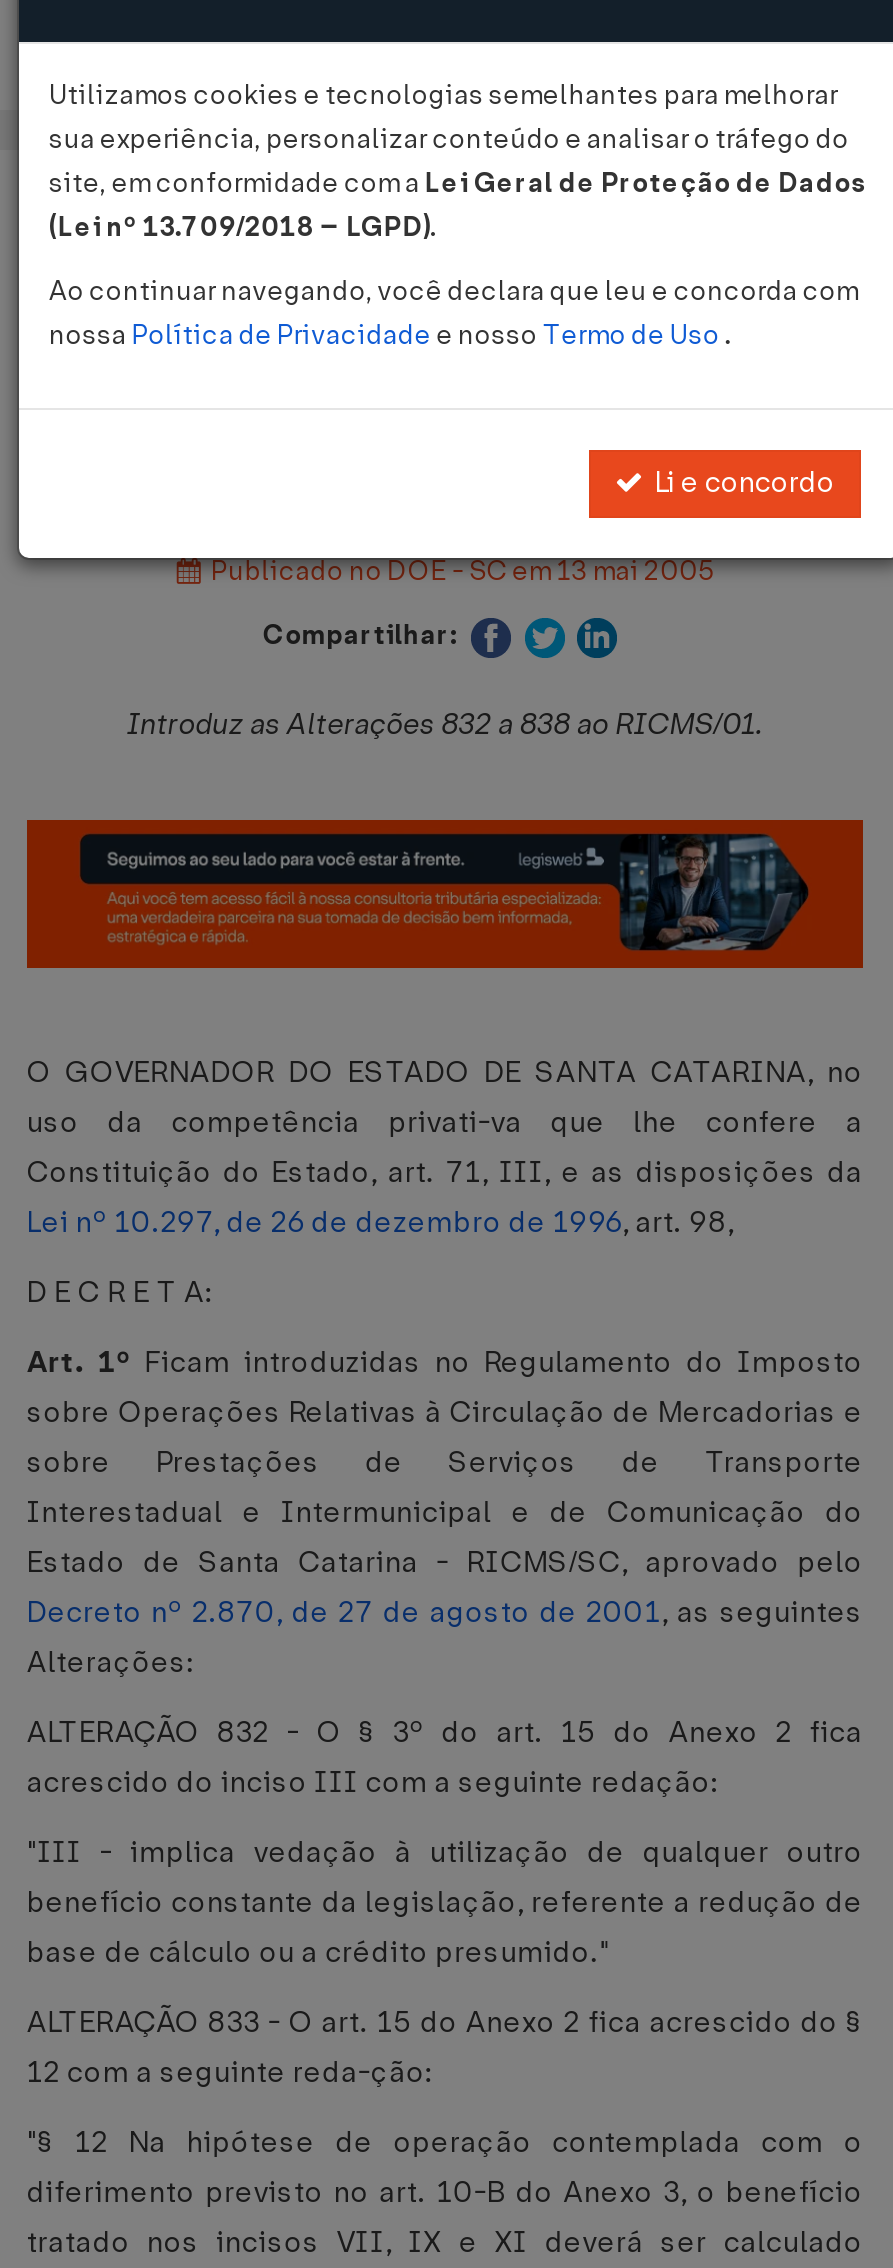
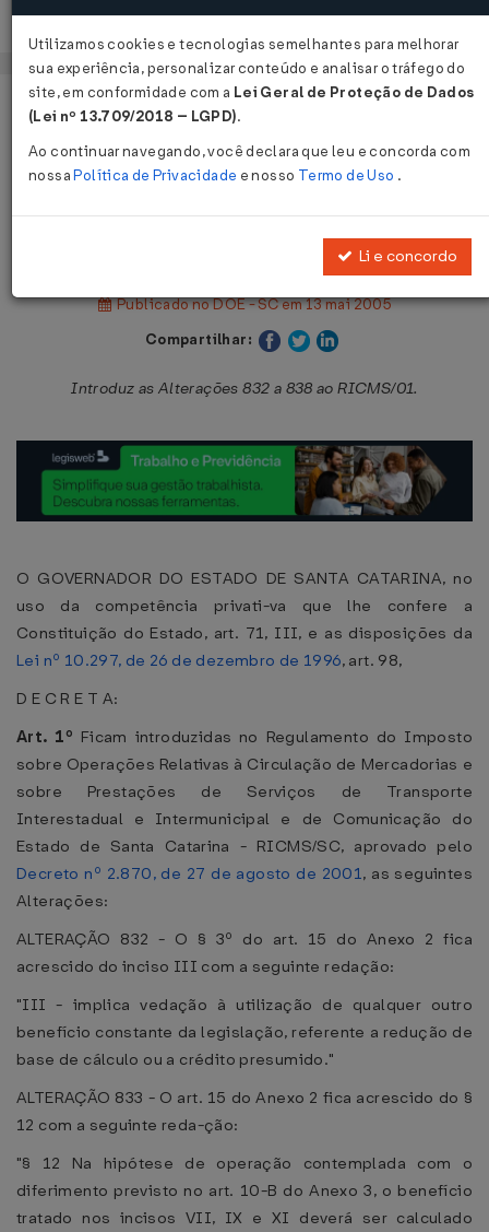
- [image]
+ [image]
